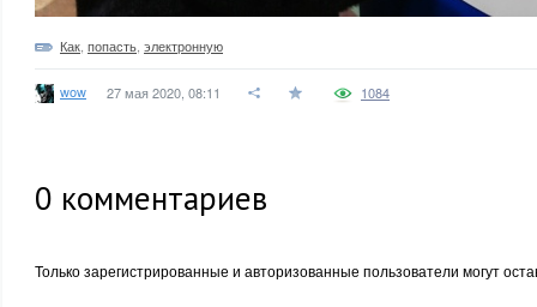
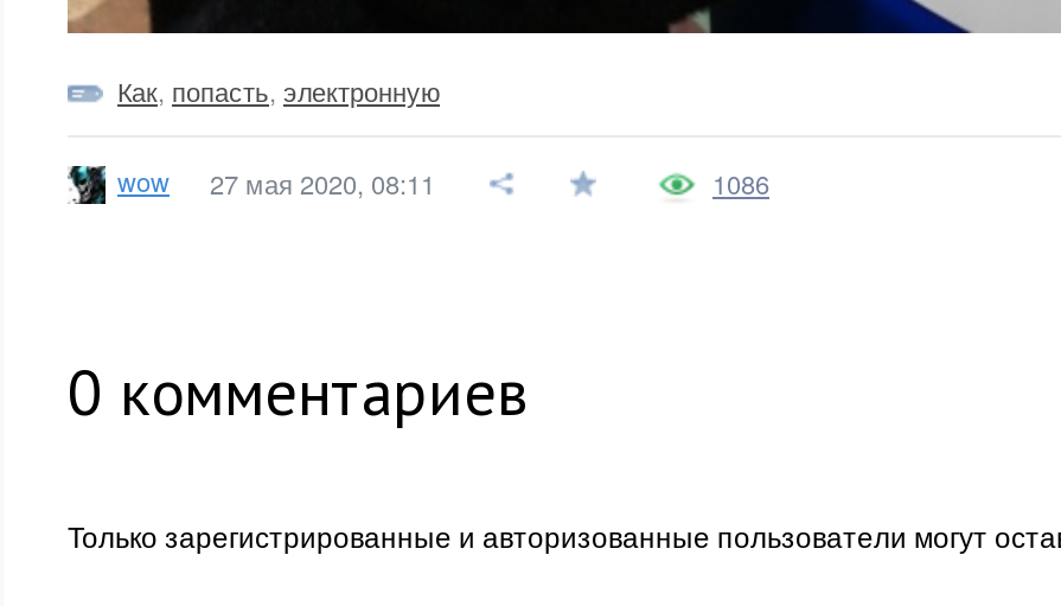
- 1084
+ 1086
